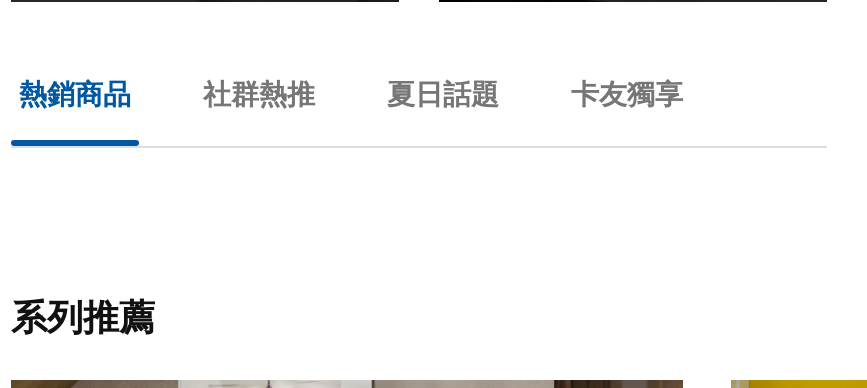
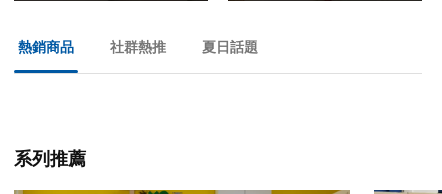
- 卡友獨享
